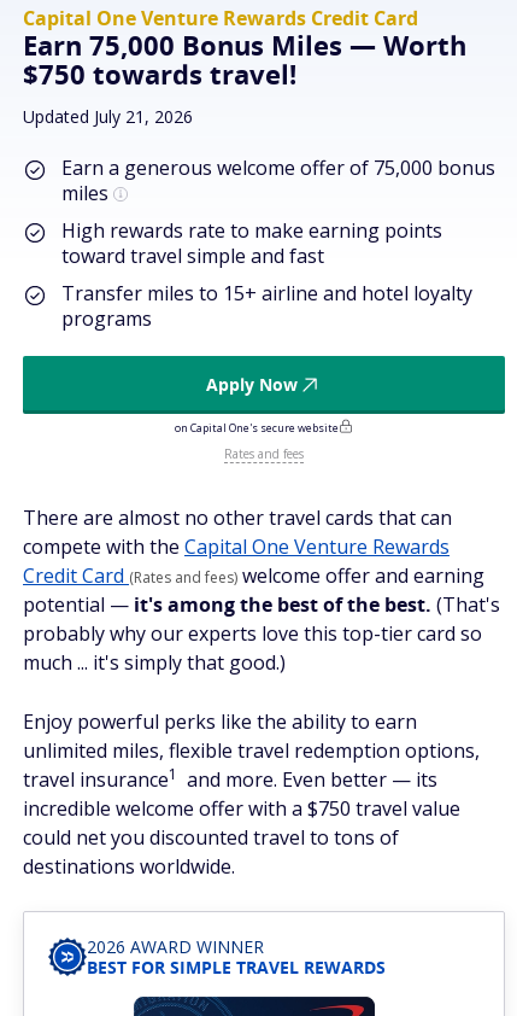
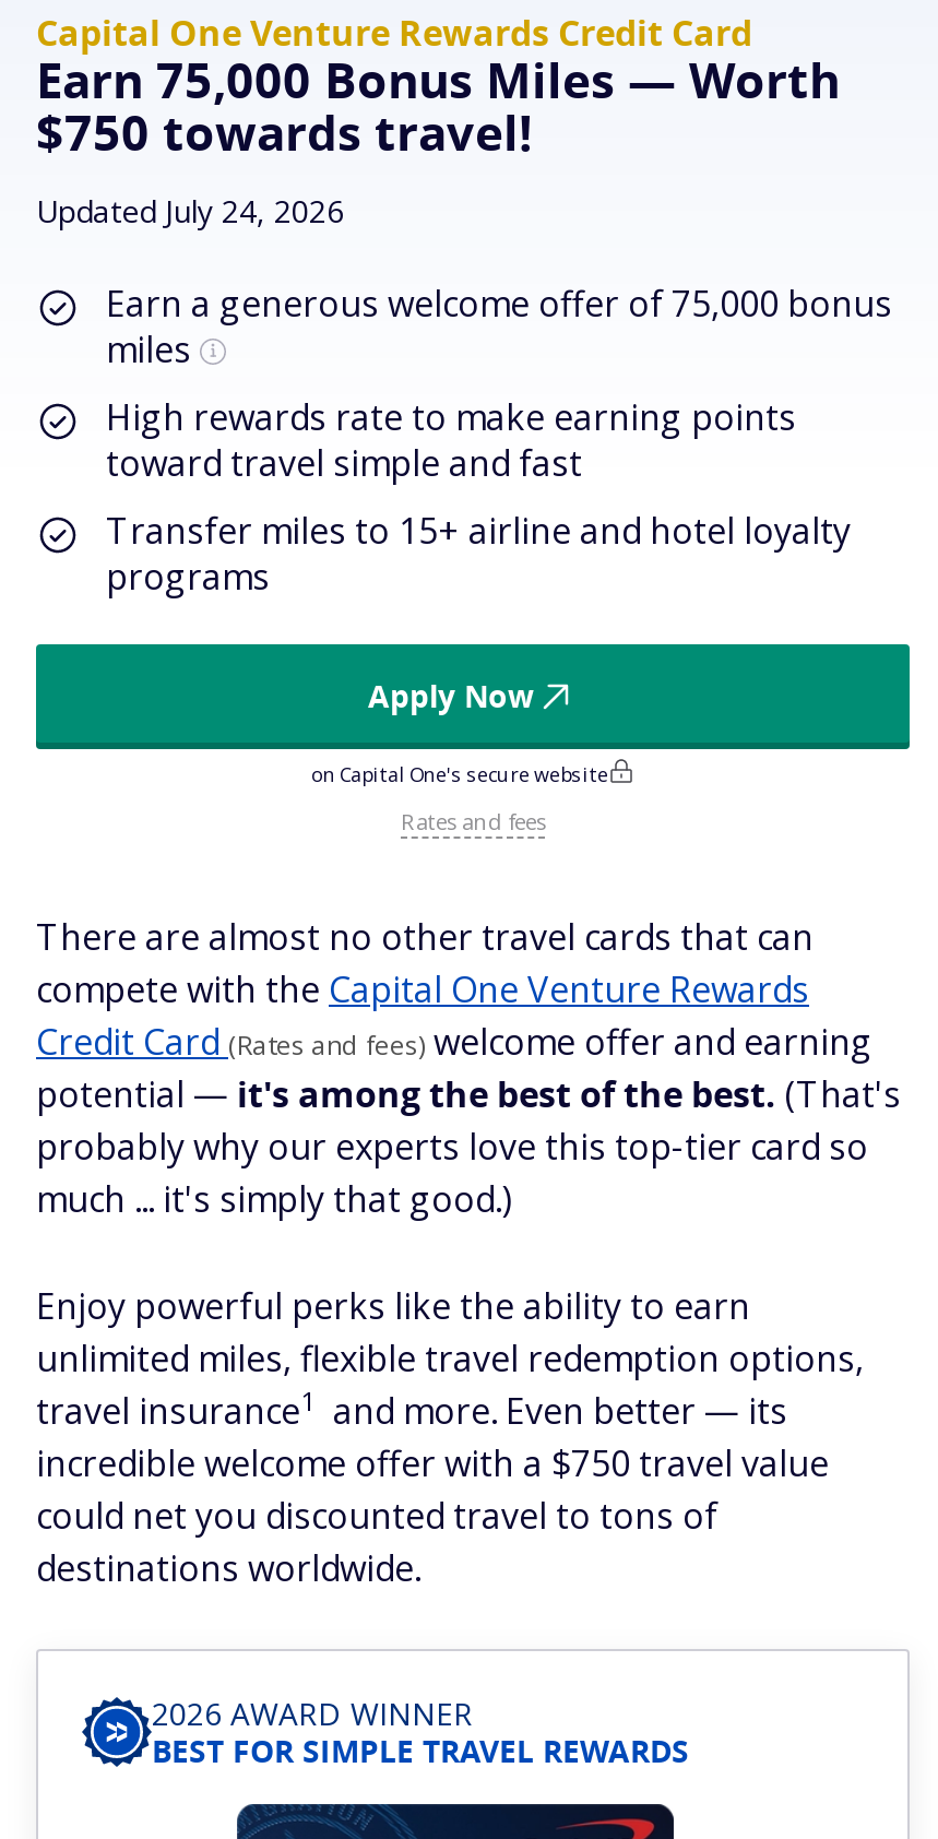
- Updated July 21, 2026
+ Updated July 24, 2026
